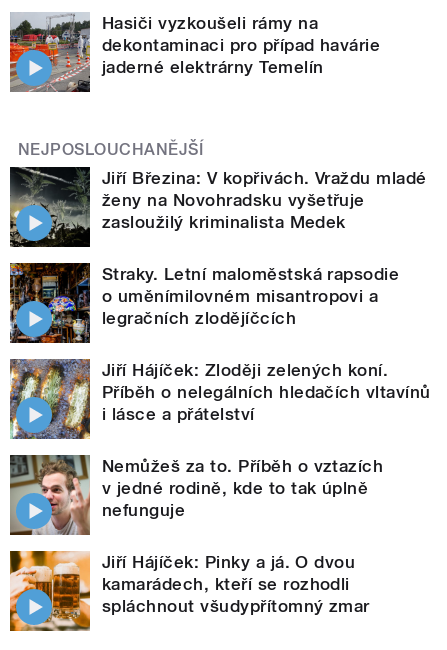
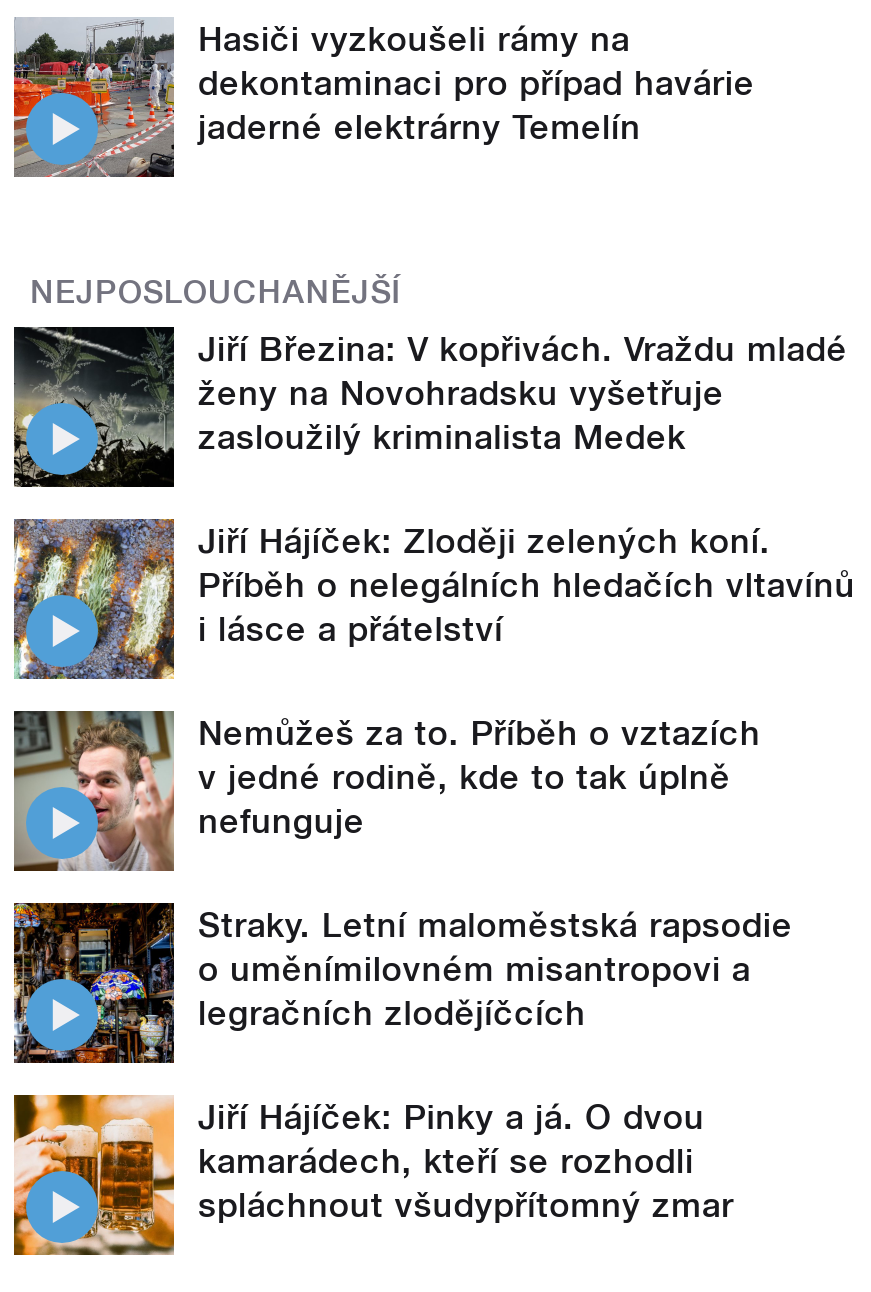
moved down: [image] | Straky. Letní maloměstská rapsodie | o uměnímilovném misantropovi a | legračních zlodějíčcích

moved up: [image] | Jiří Hájíček: Zloději zelených koní. | Příběh o nelegálních hledačích vltavínů | i lásce a přátelství | Nemůžeš za to. Příběh o vztazích | v jedné rodině, kde to tak úplně | nefunguje
